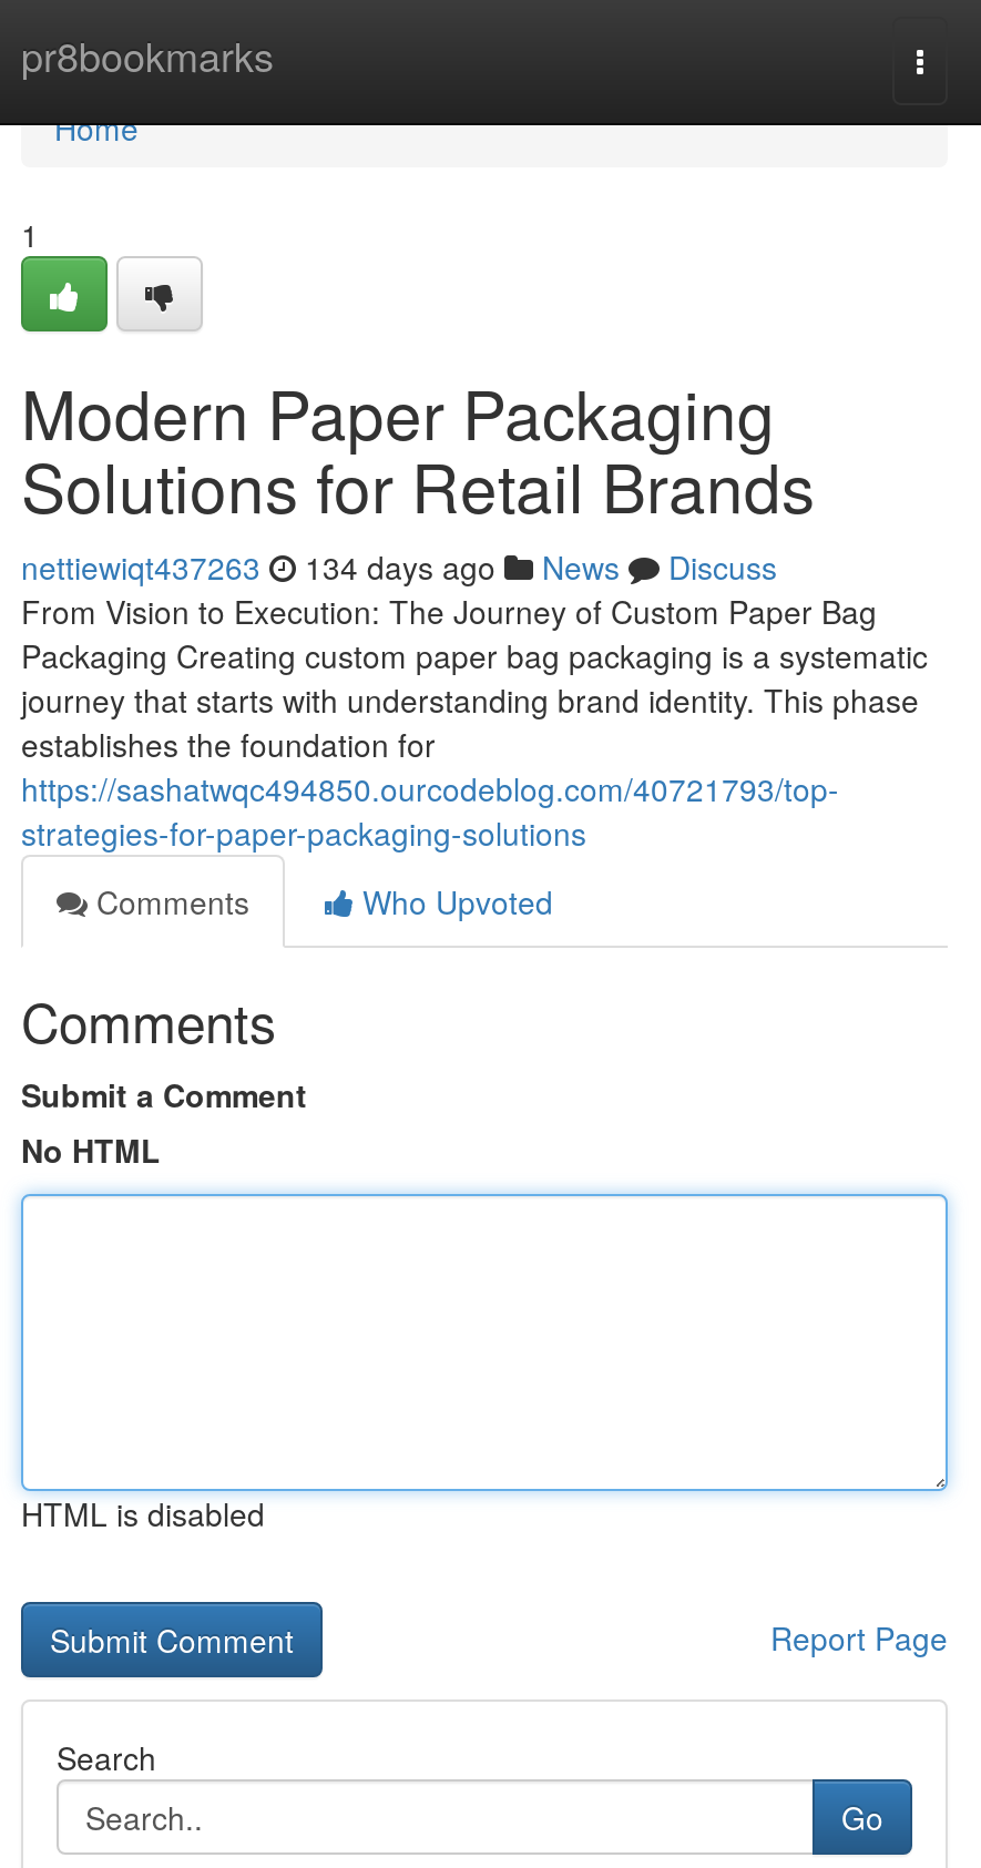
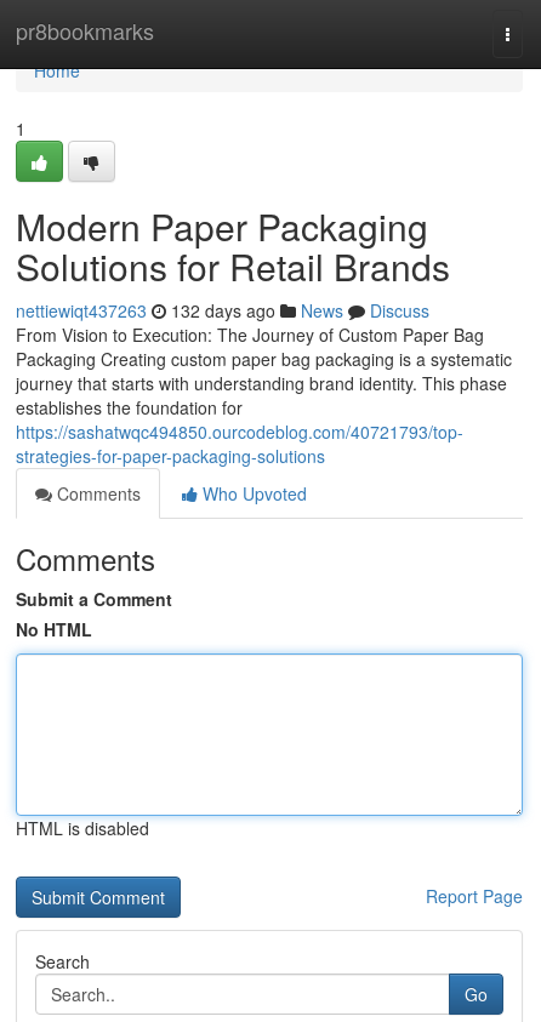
- nettiewiqt437263 134 days ago News Discuss
+ nettiewiqt437263 132 days ago News Discuss
